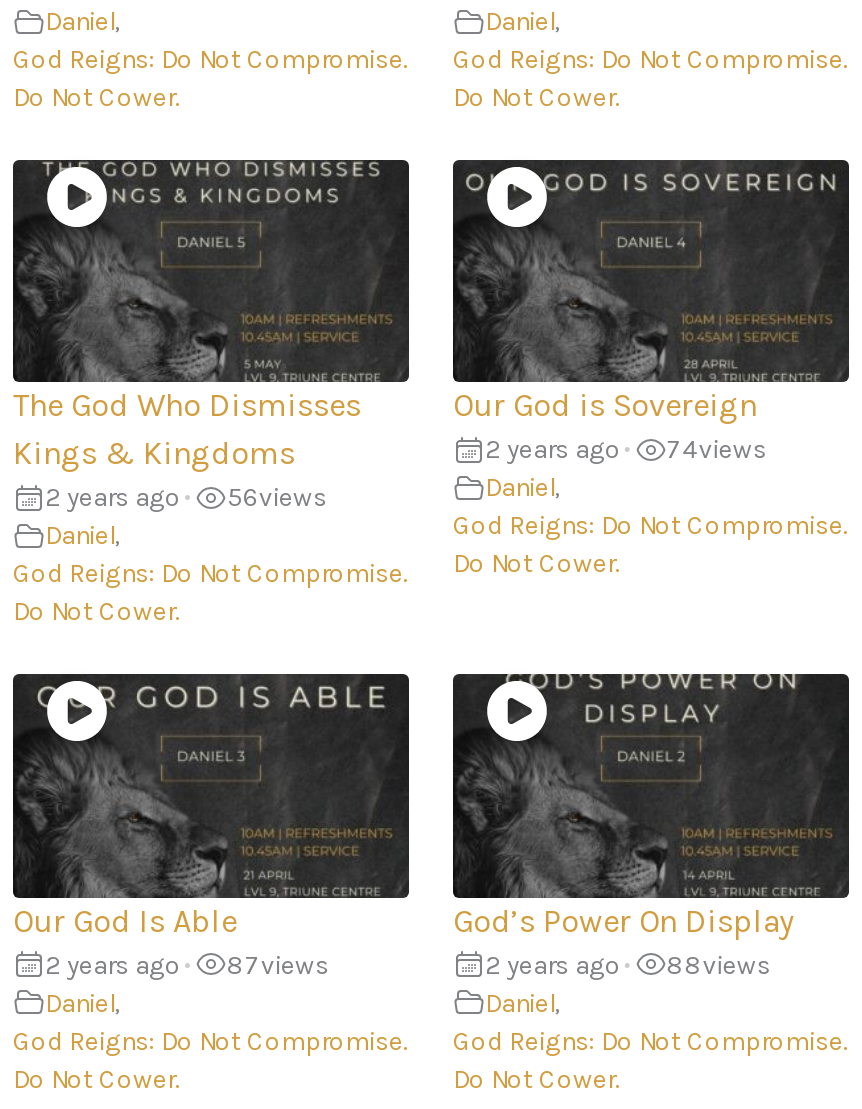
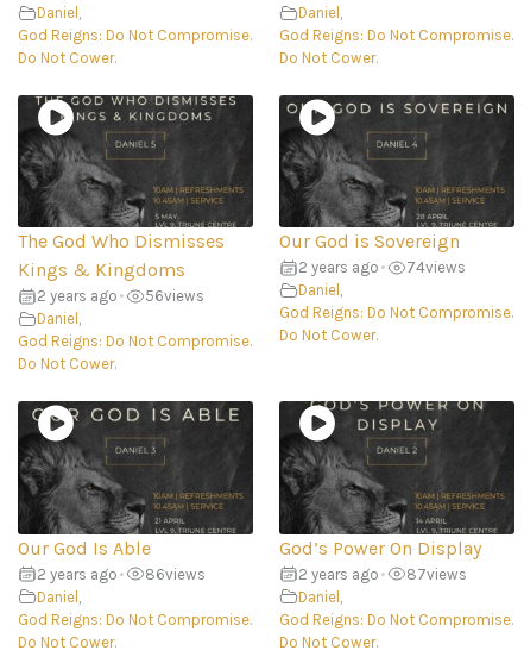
- 2 years ago • 87views
+ 2 years ago • 86views

- 2 years ago • 88views
+ 2 years ago • 87views
